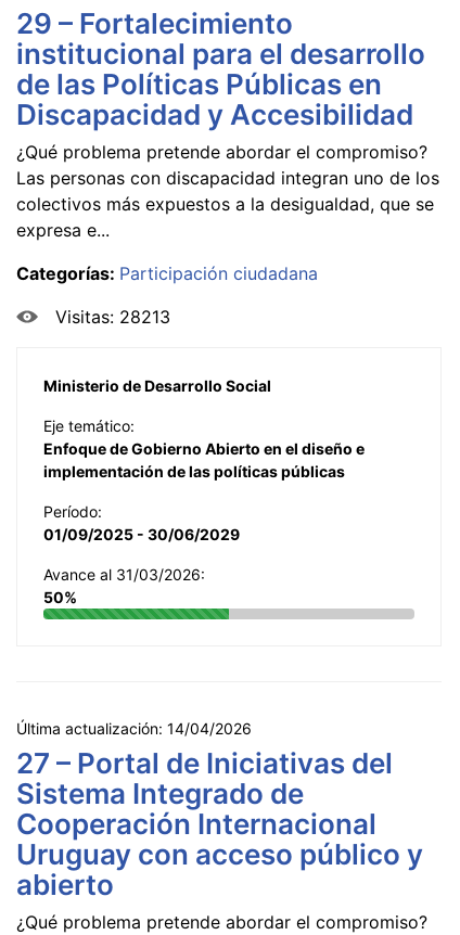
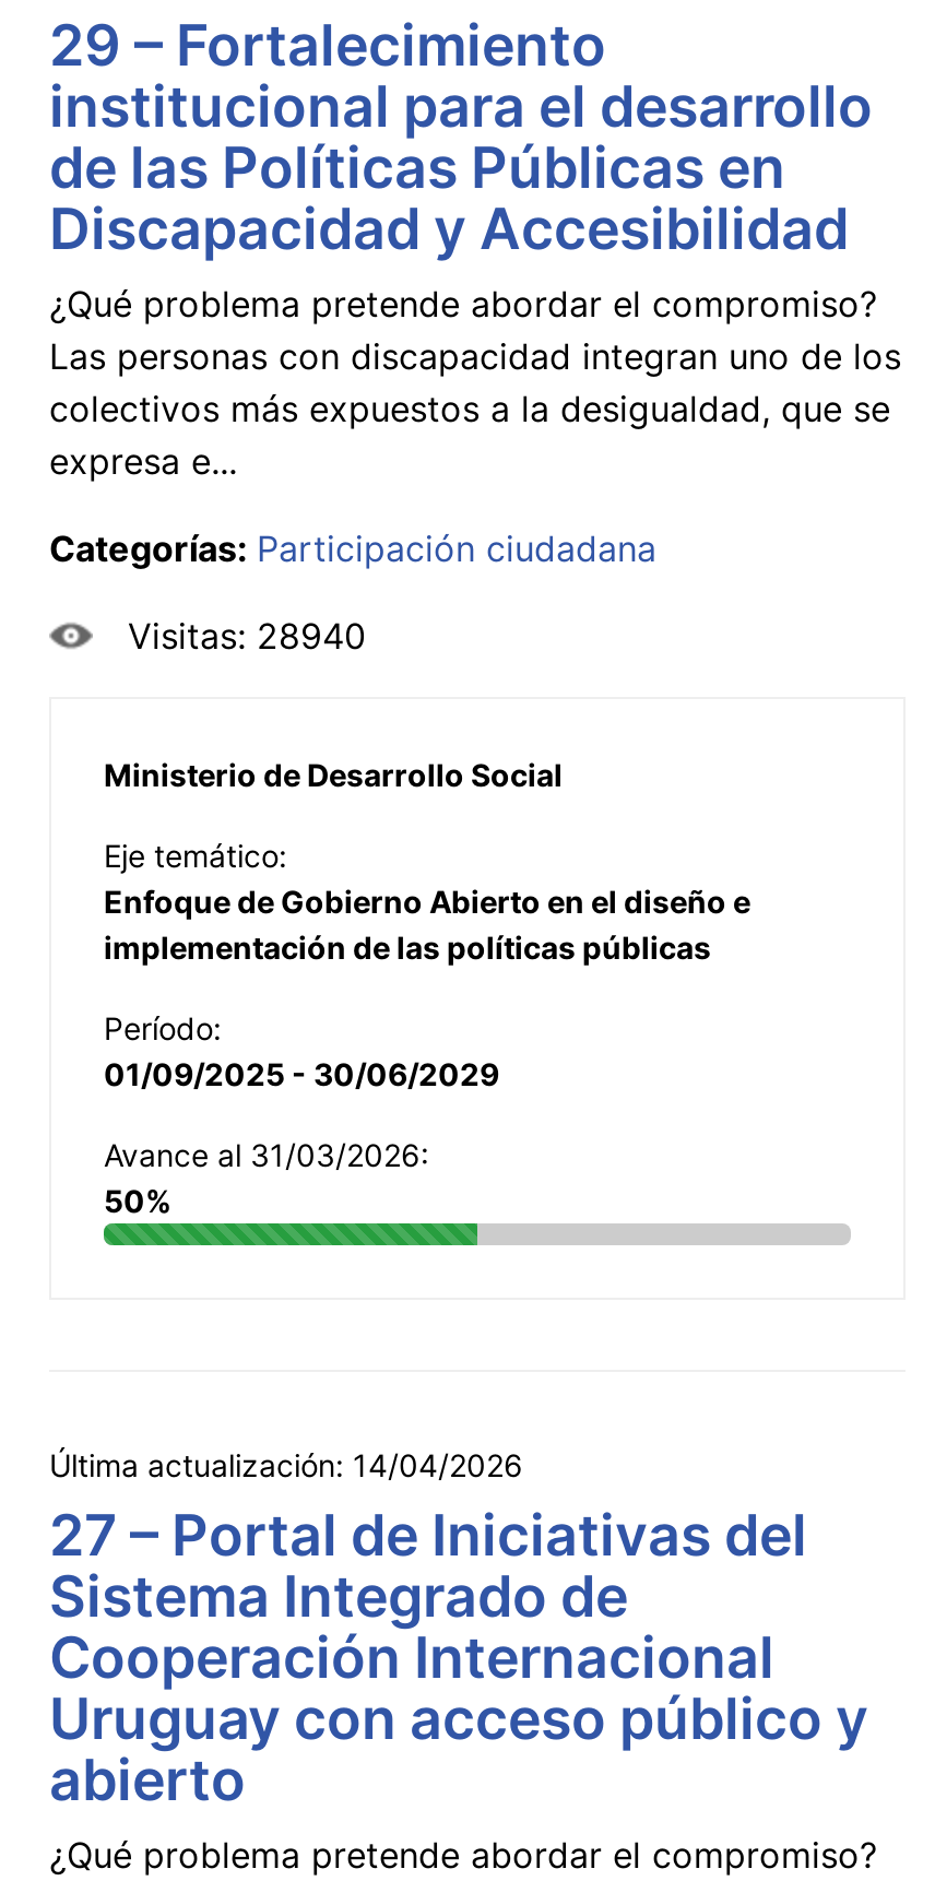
- Visitas: 28213
+ Visitas: 28940
